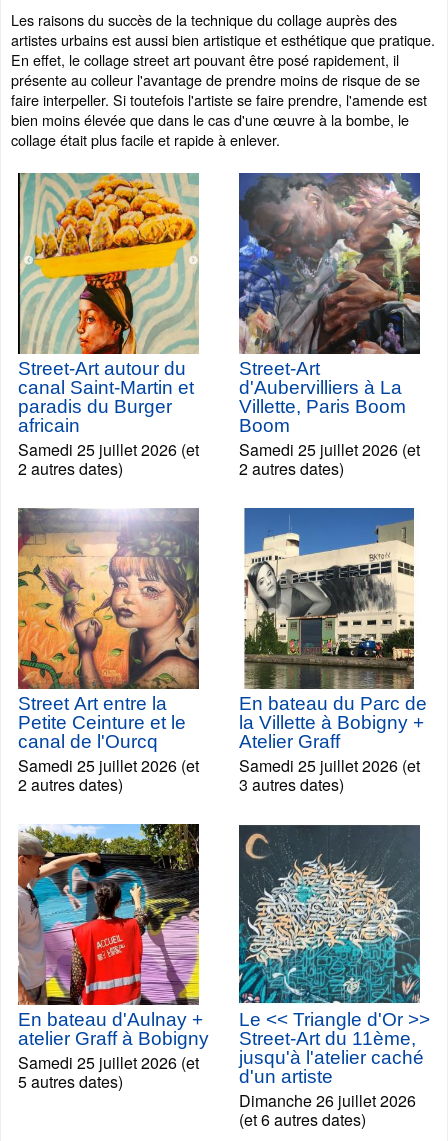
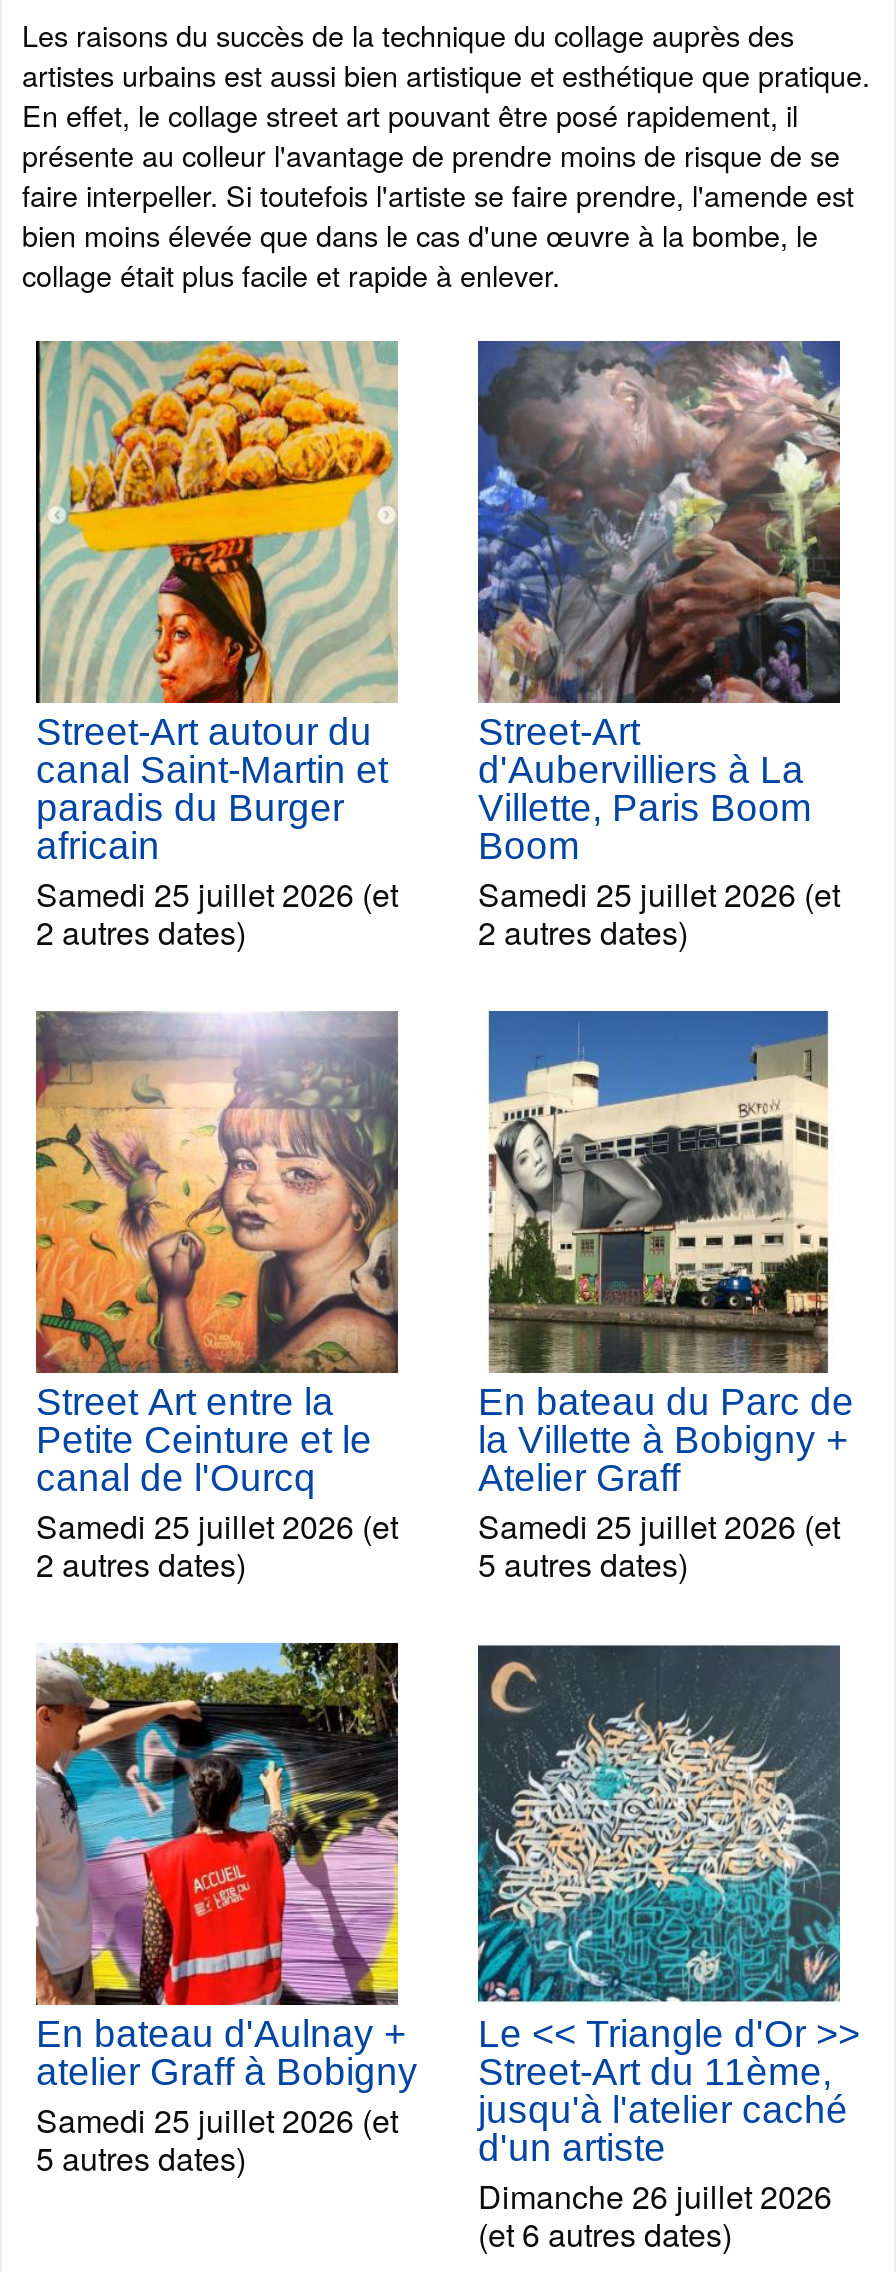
- 3 autres dates)
+ 5 autres dates)
